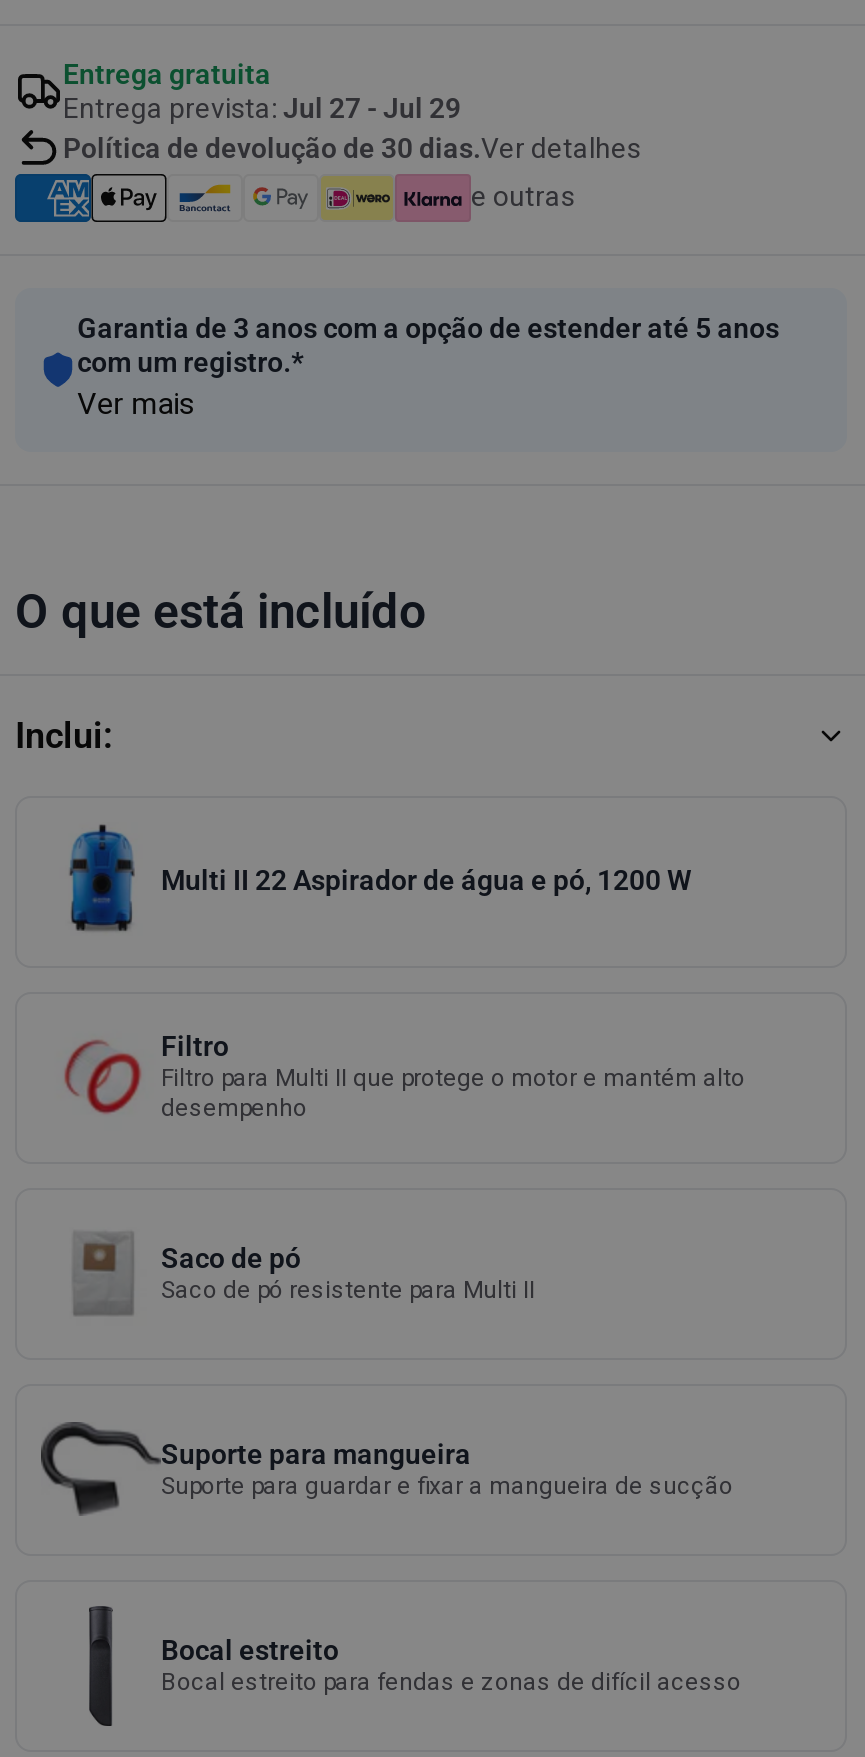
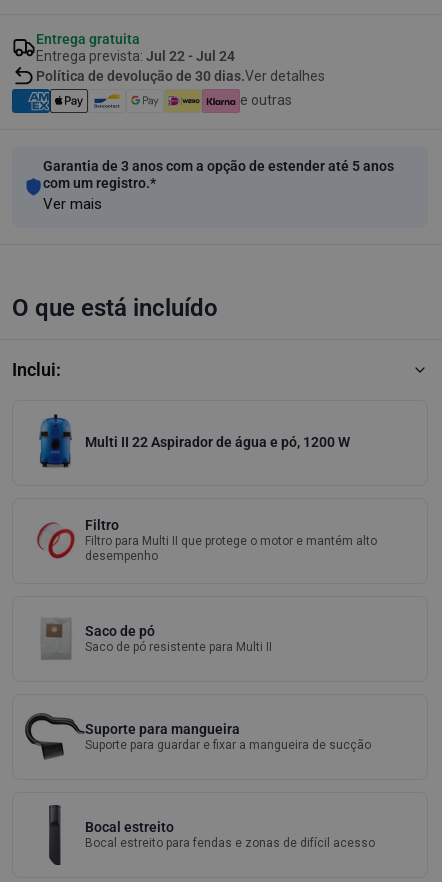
- Entrega prevista: Jul 27 - Jul 29
+ Entrega prevista: Jul 22 - Jul 24
